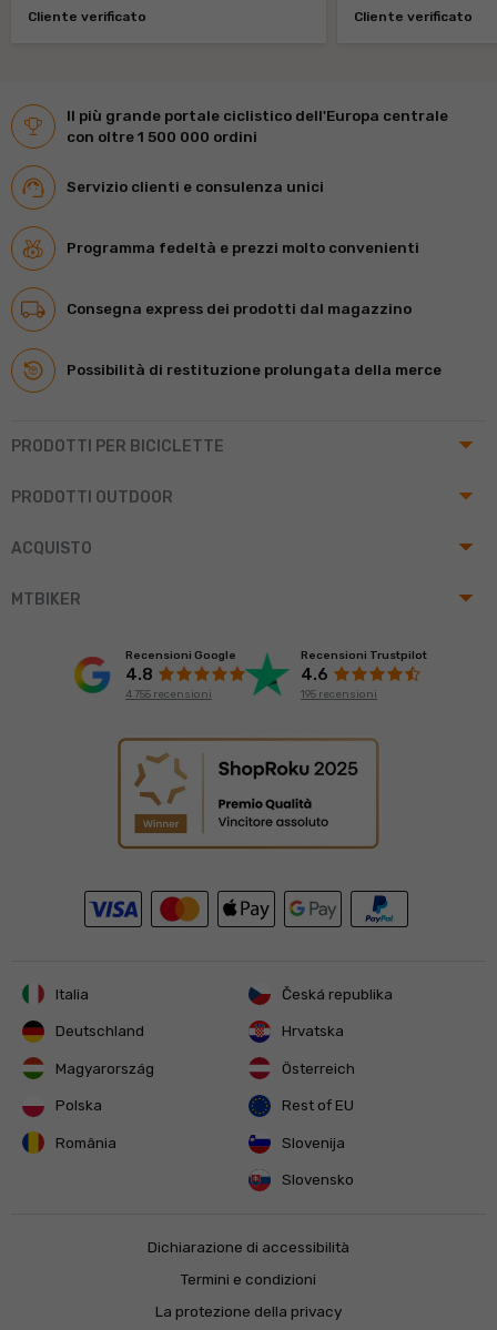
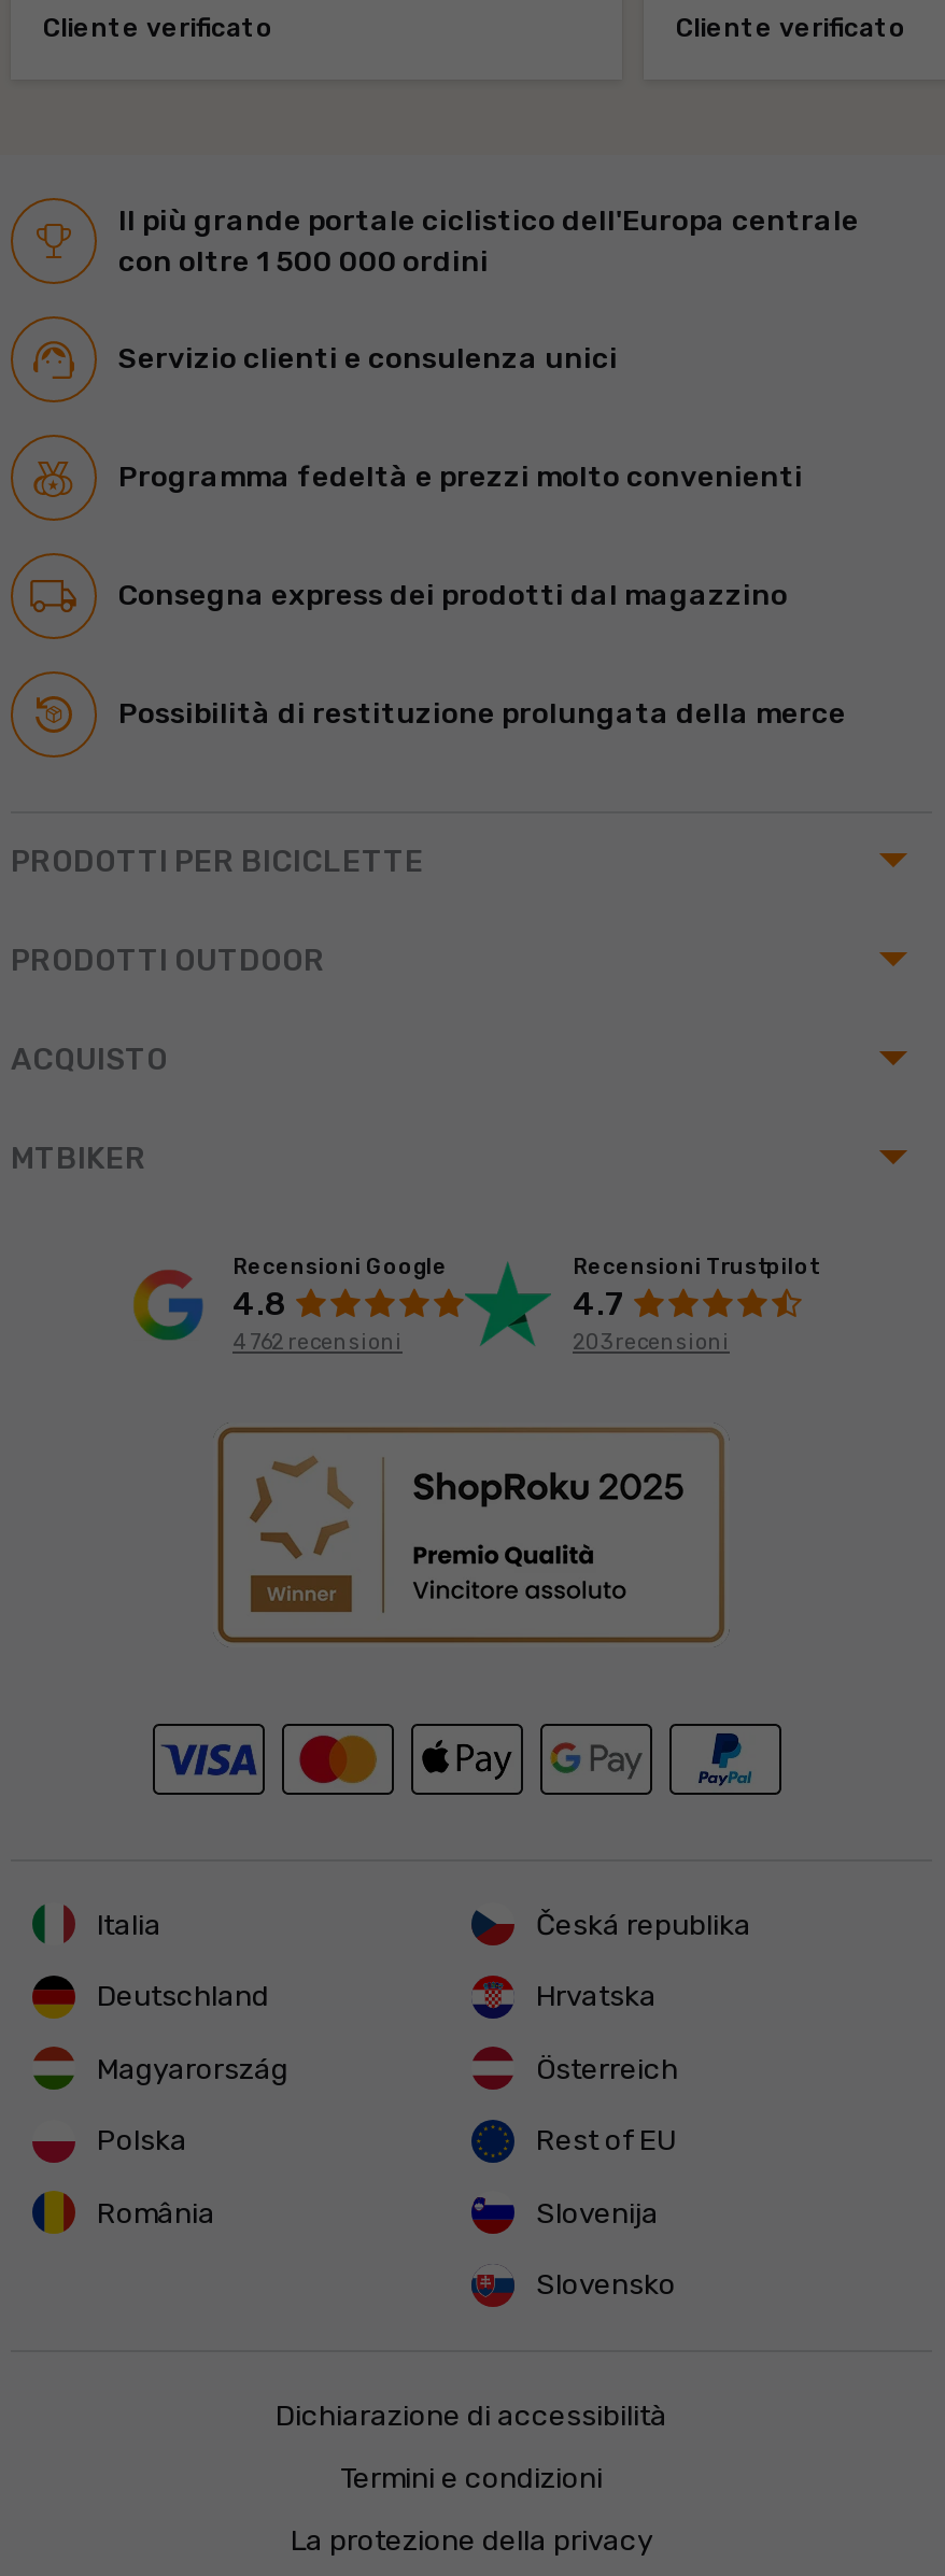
- 4.6
+ 4.7

- 4 755 recensioni
+ 4 762 recensioni

- 195 recensioni
+ 203 recensioni
